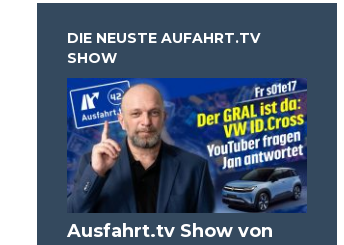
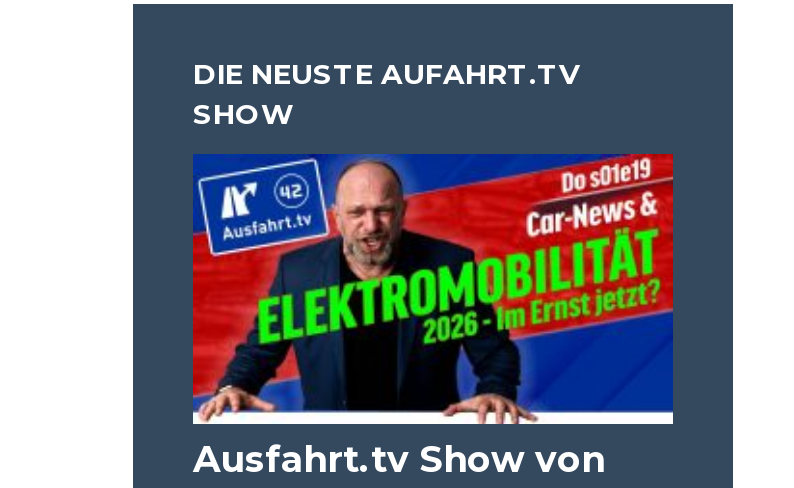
- [image]
+ [image]
